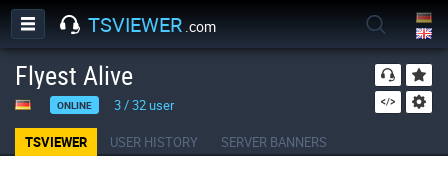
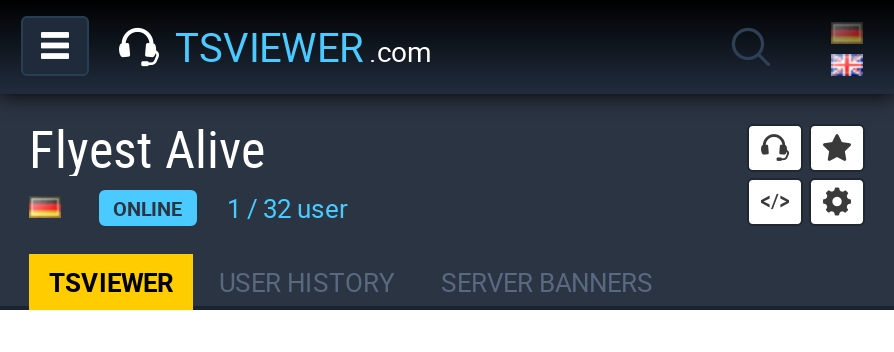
- ONLINE 3 / 32 user
+ ONLINE 1 / 32 user
